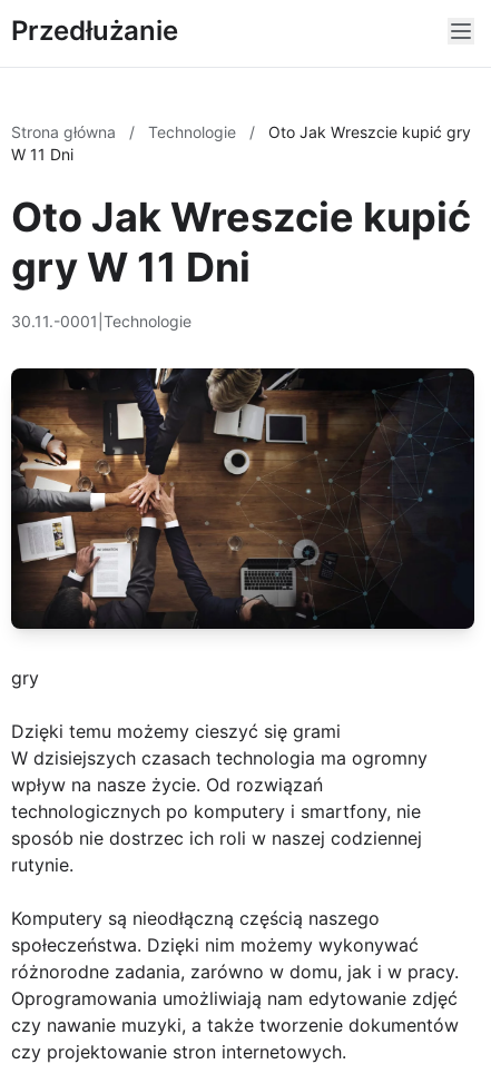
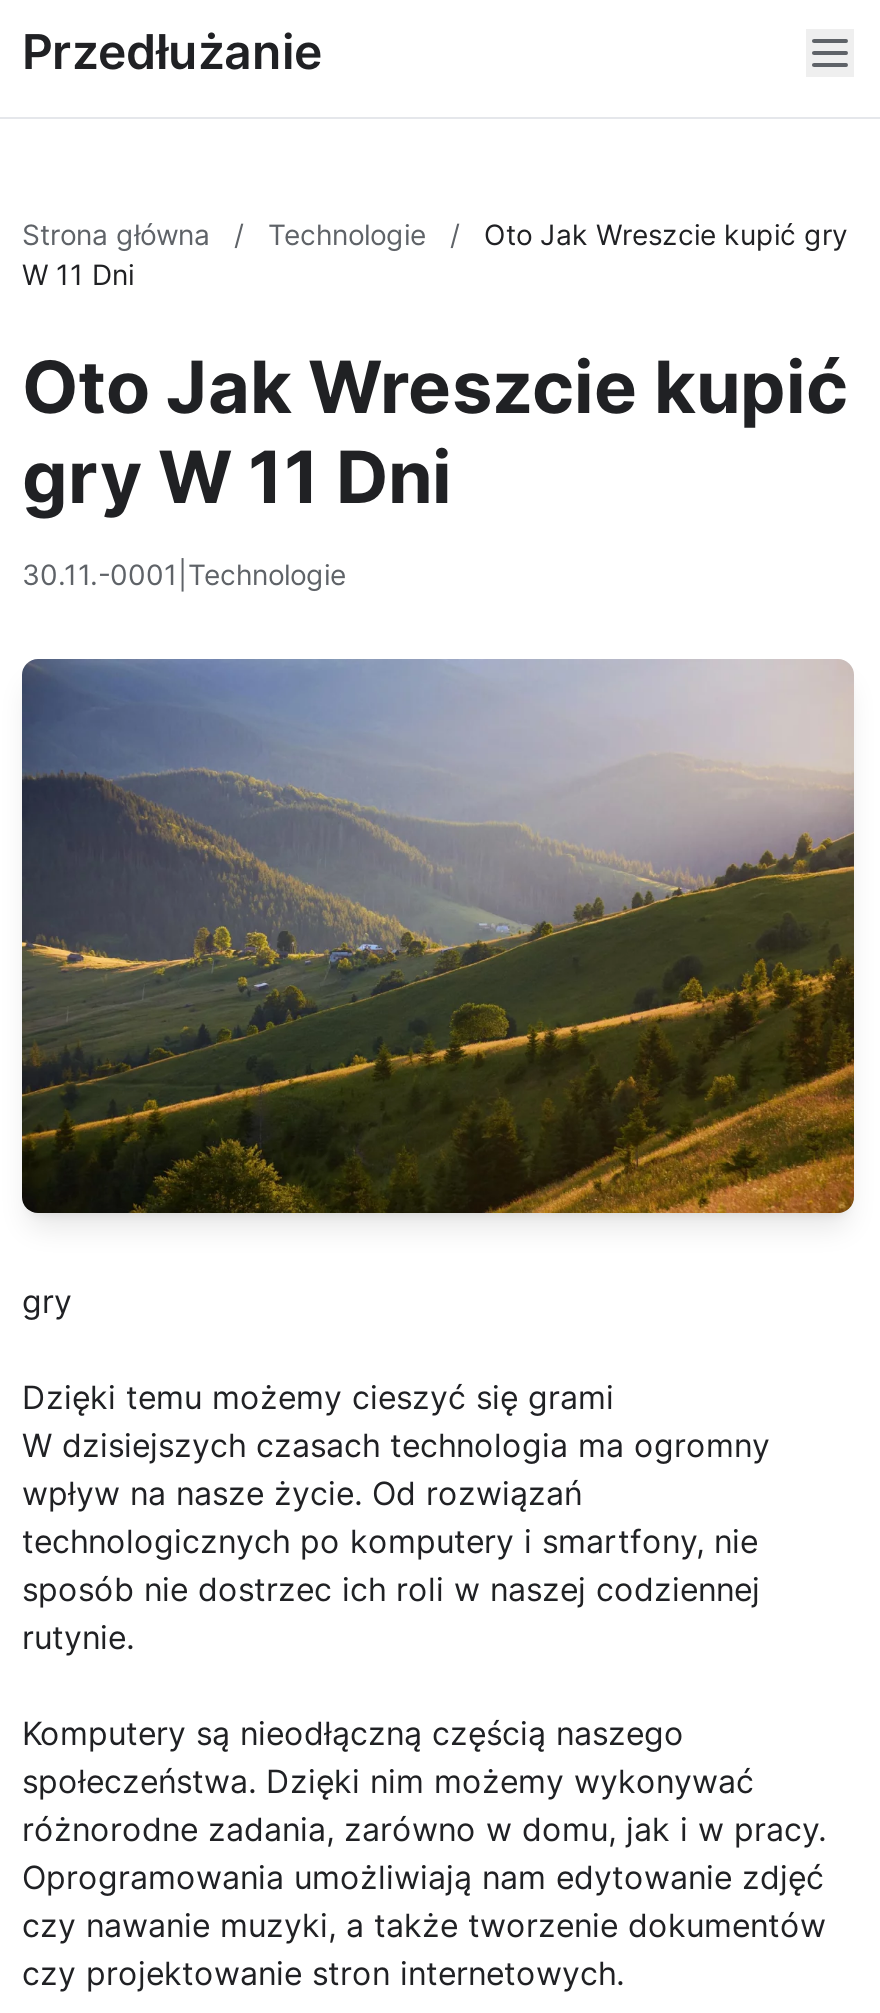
- [image]
+ [image]
